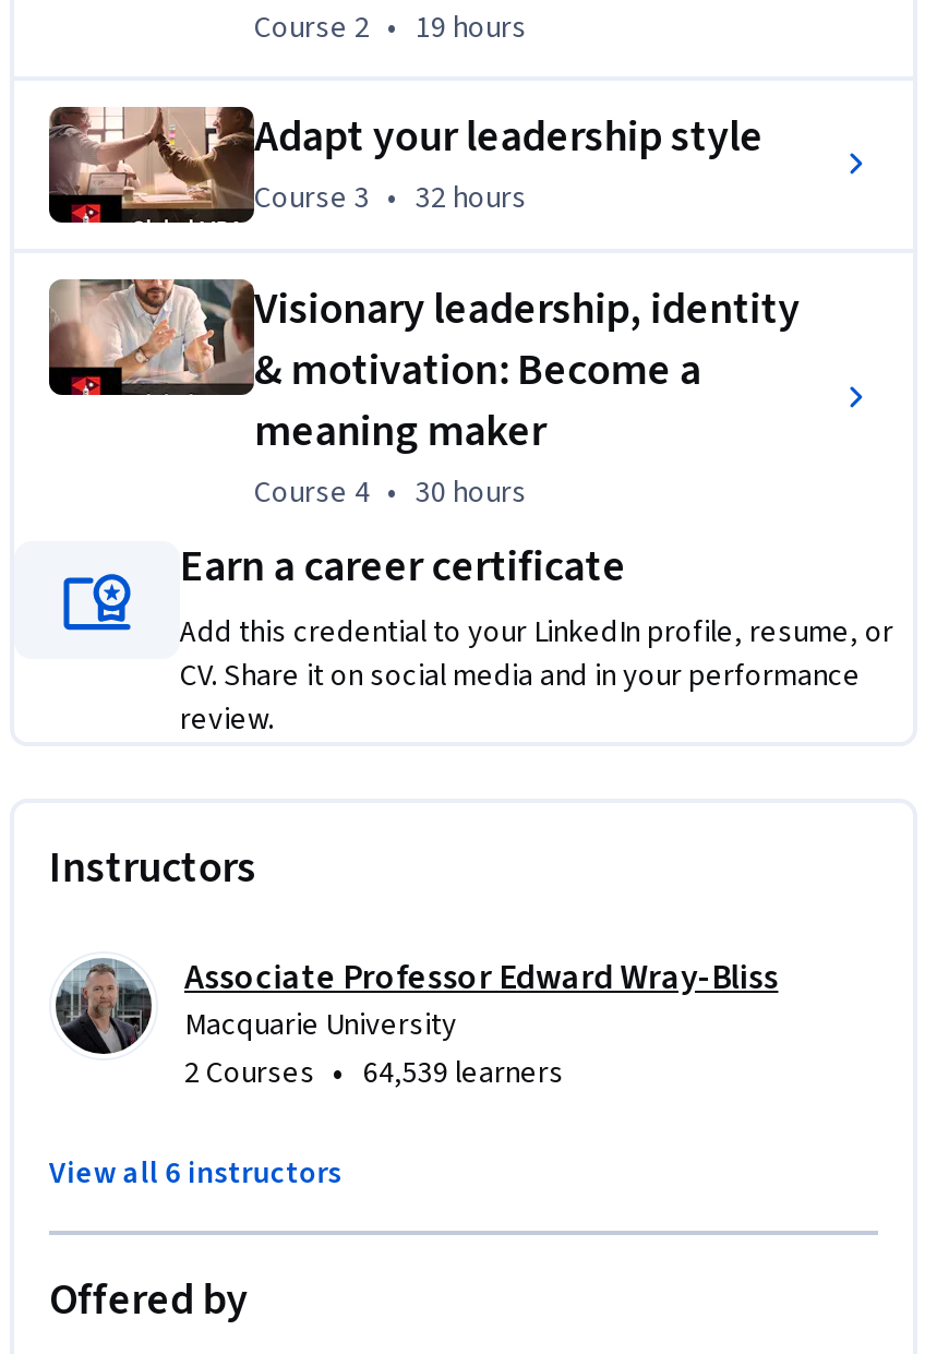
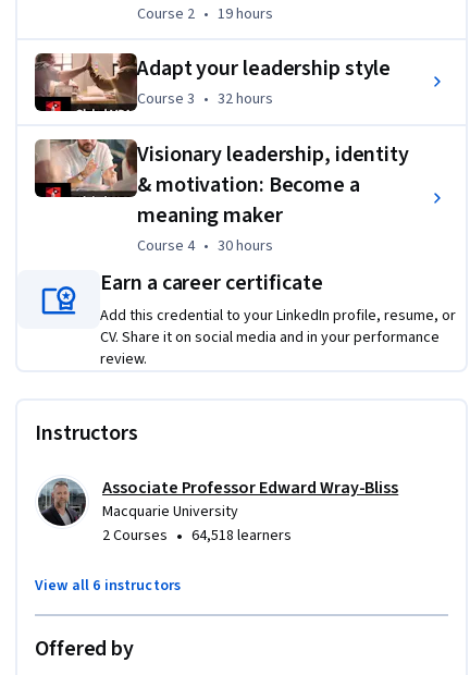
- 2 Courses • 64,539 learners
+ 2 Courses • 64,518 learners
